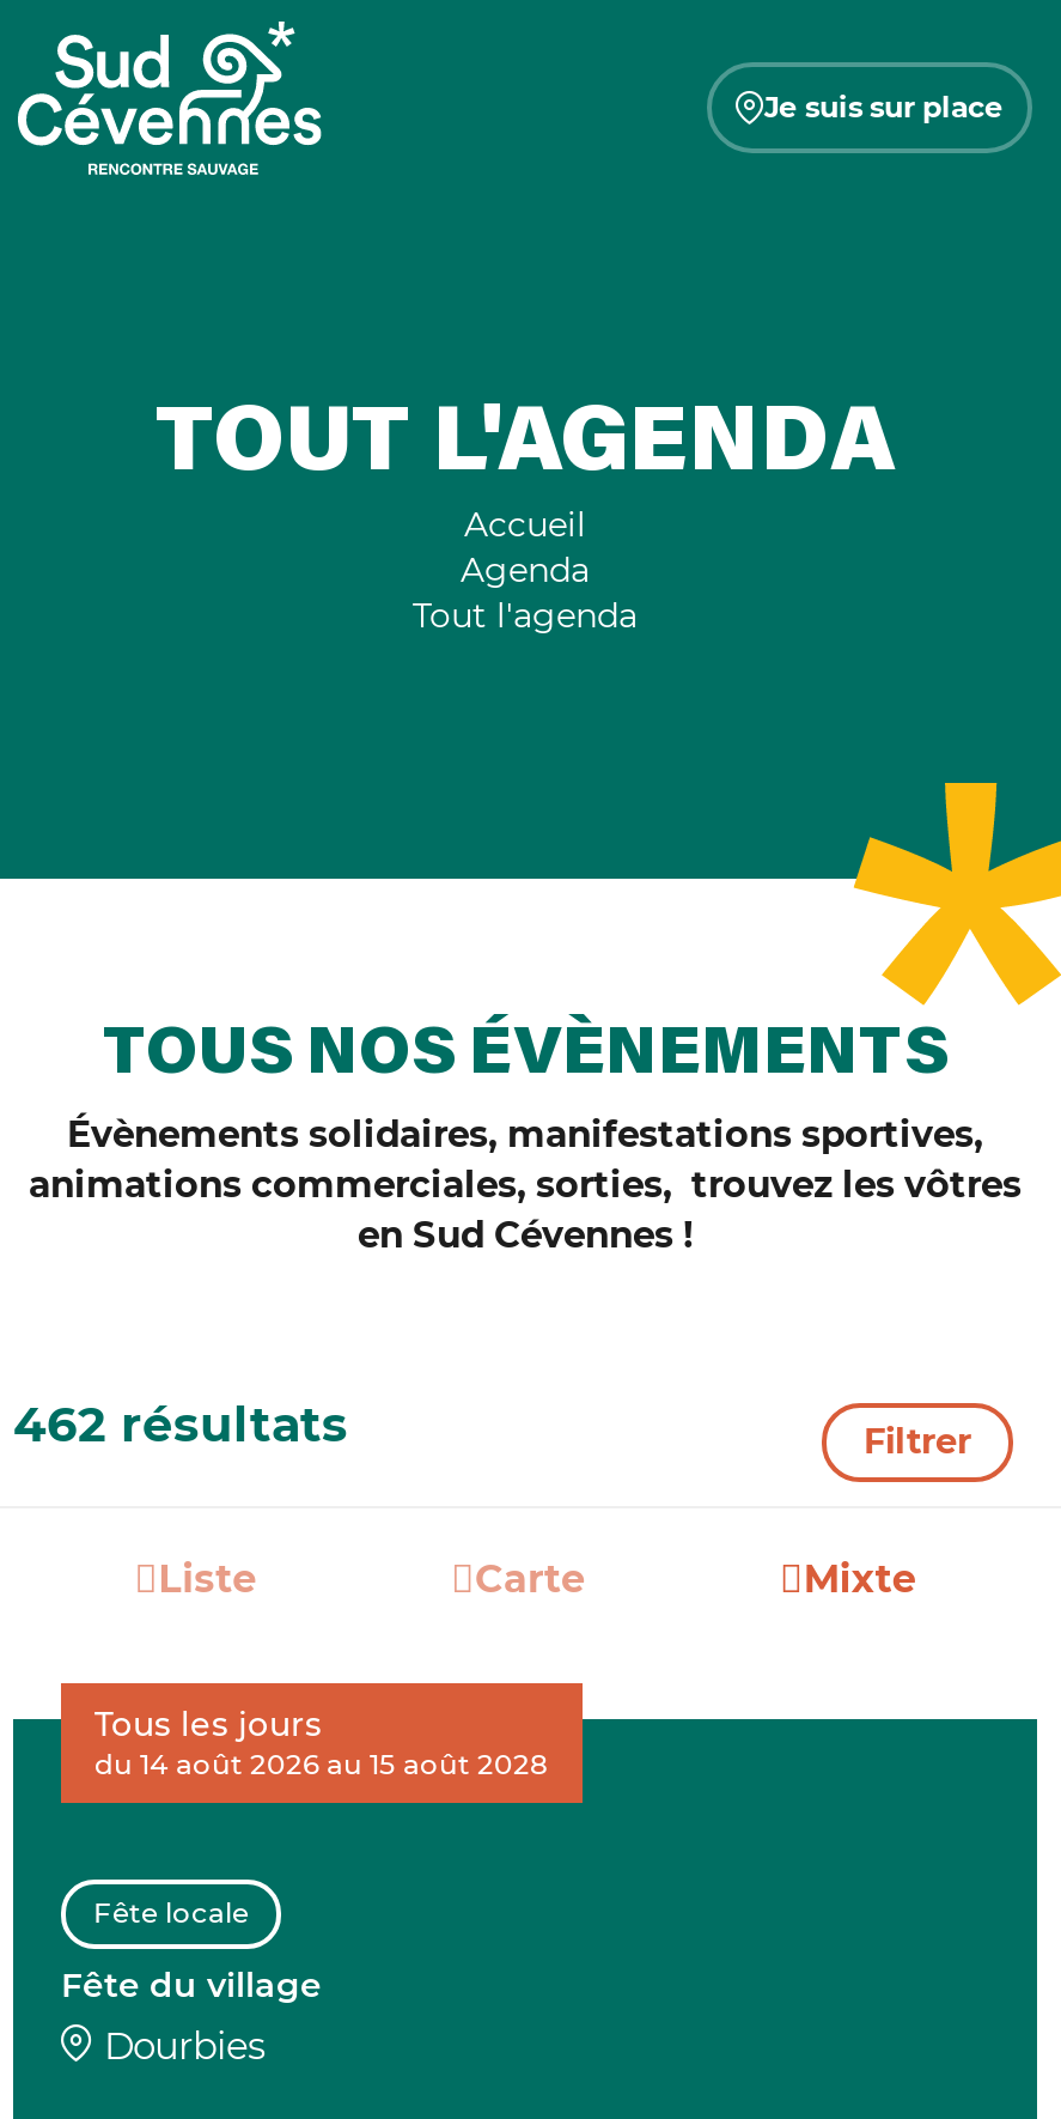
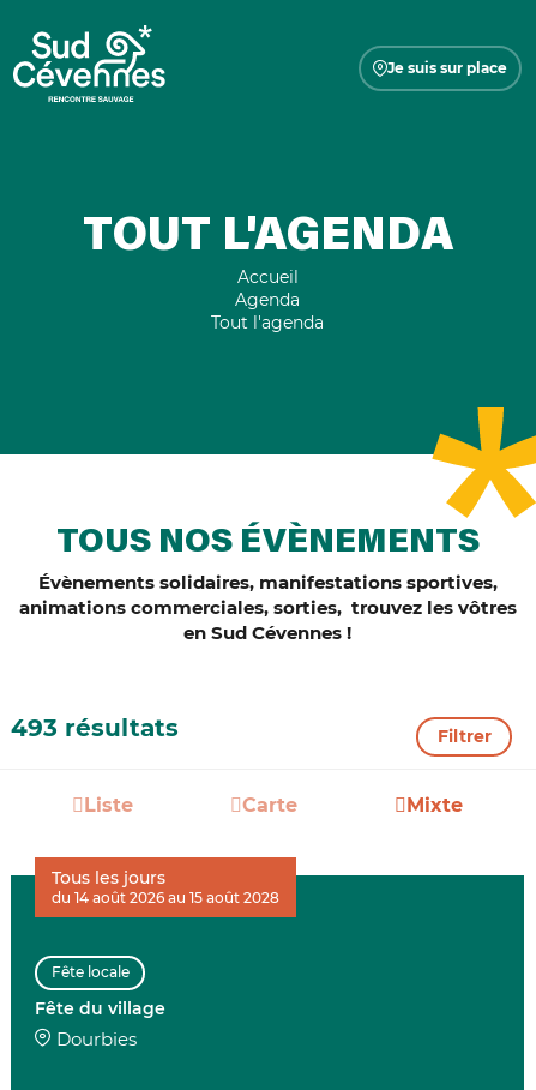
- 462 résultats
+ 493 résultats
